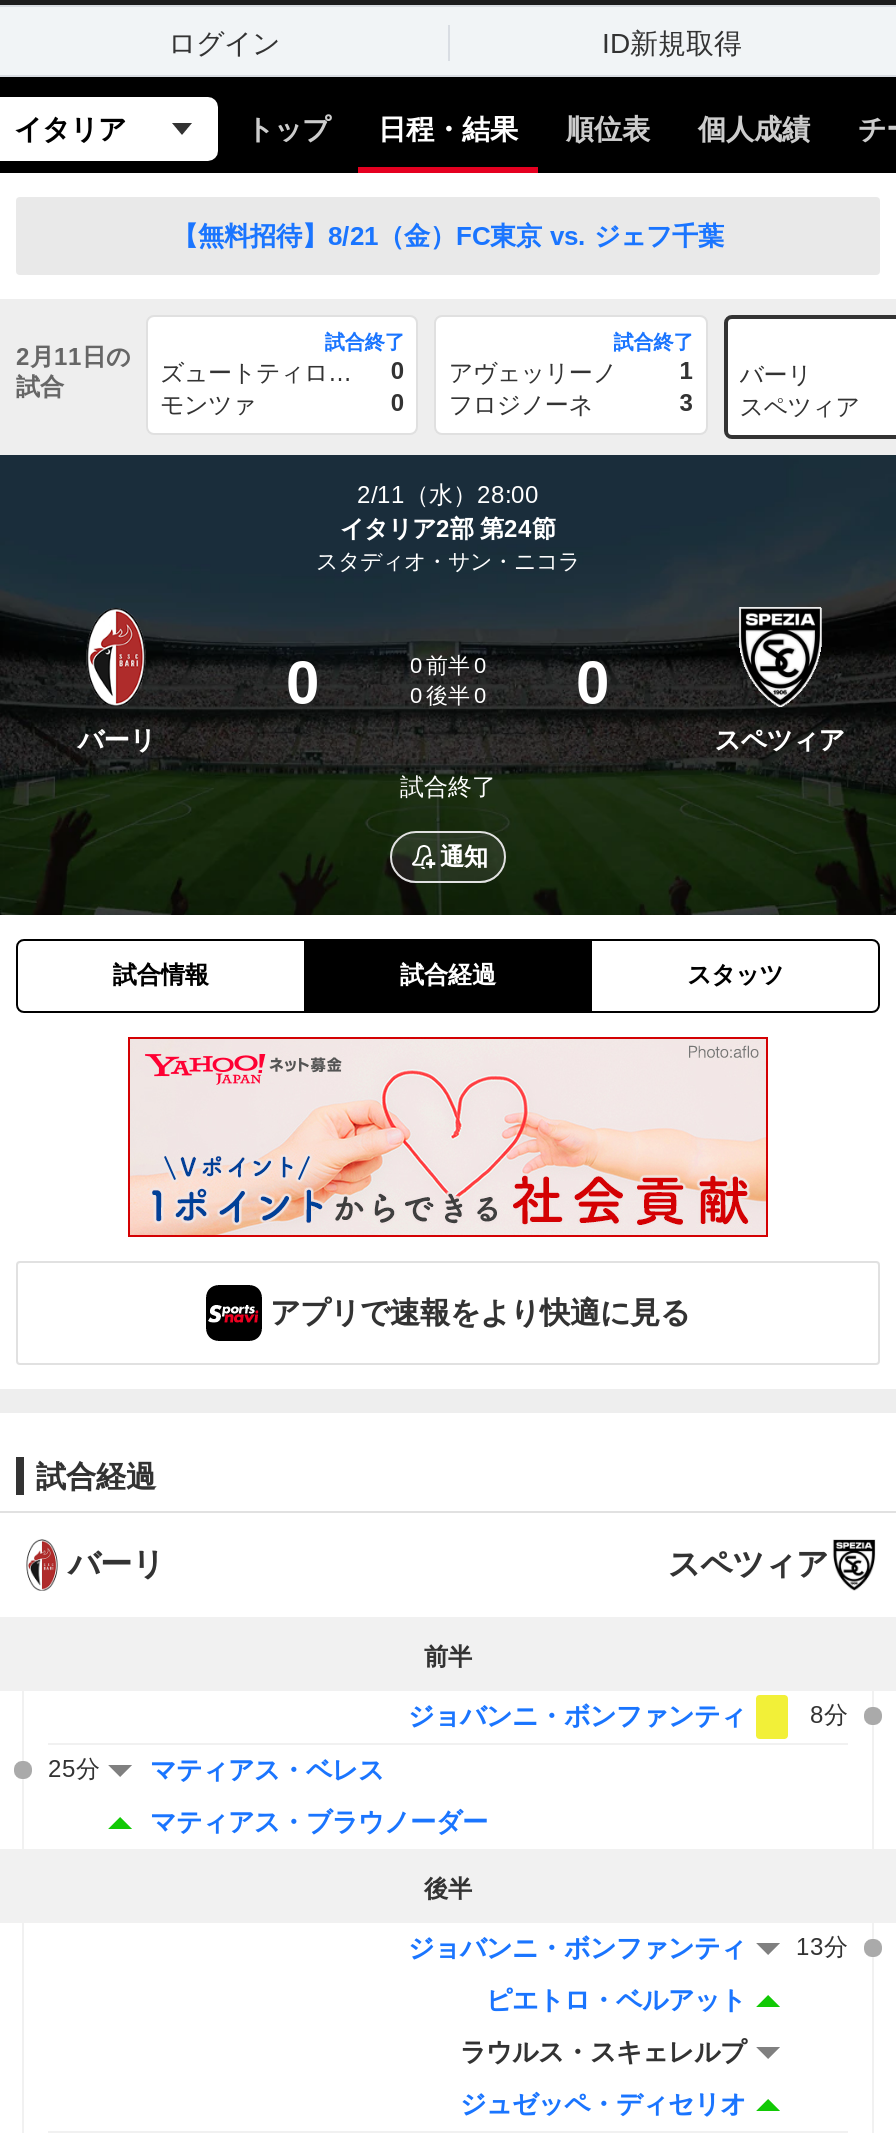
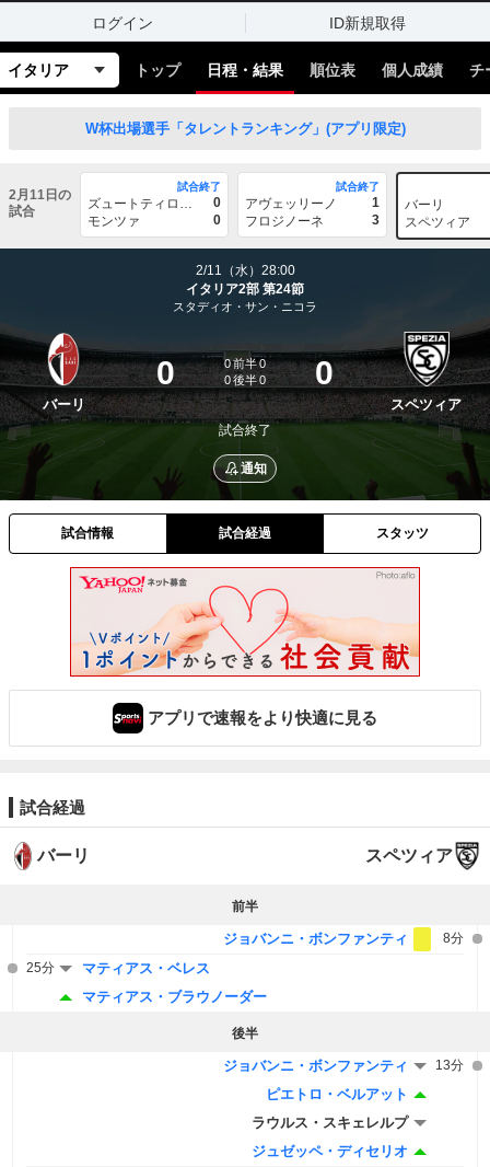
- 【無料招待】8/21（金）FC東京 vs. ジェフ千葉
+ W杯出場選手「タレントランキング」(アプリ限定)
